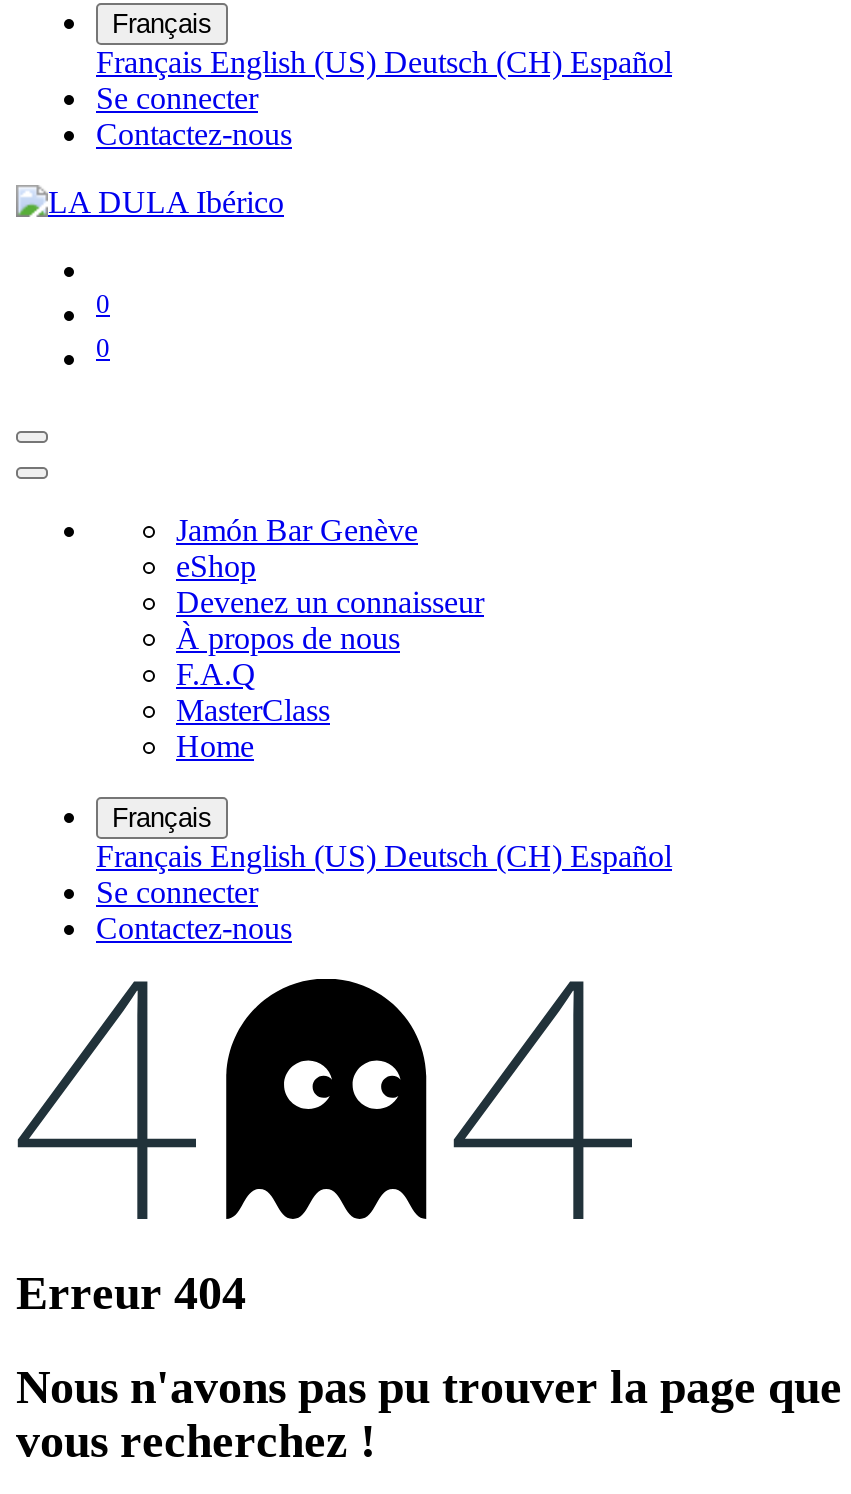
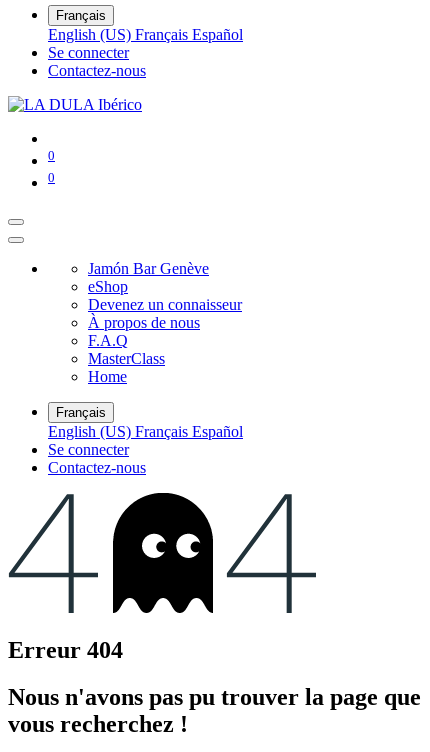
- Français English (US) Deutsch (CH) Español
+ English (US) Français Español

- Français English (US) Deutsch (CH) Español
+ English (US) Français Español
